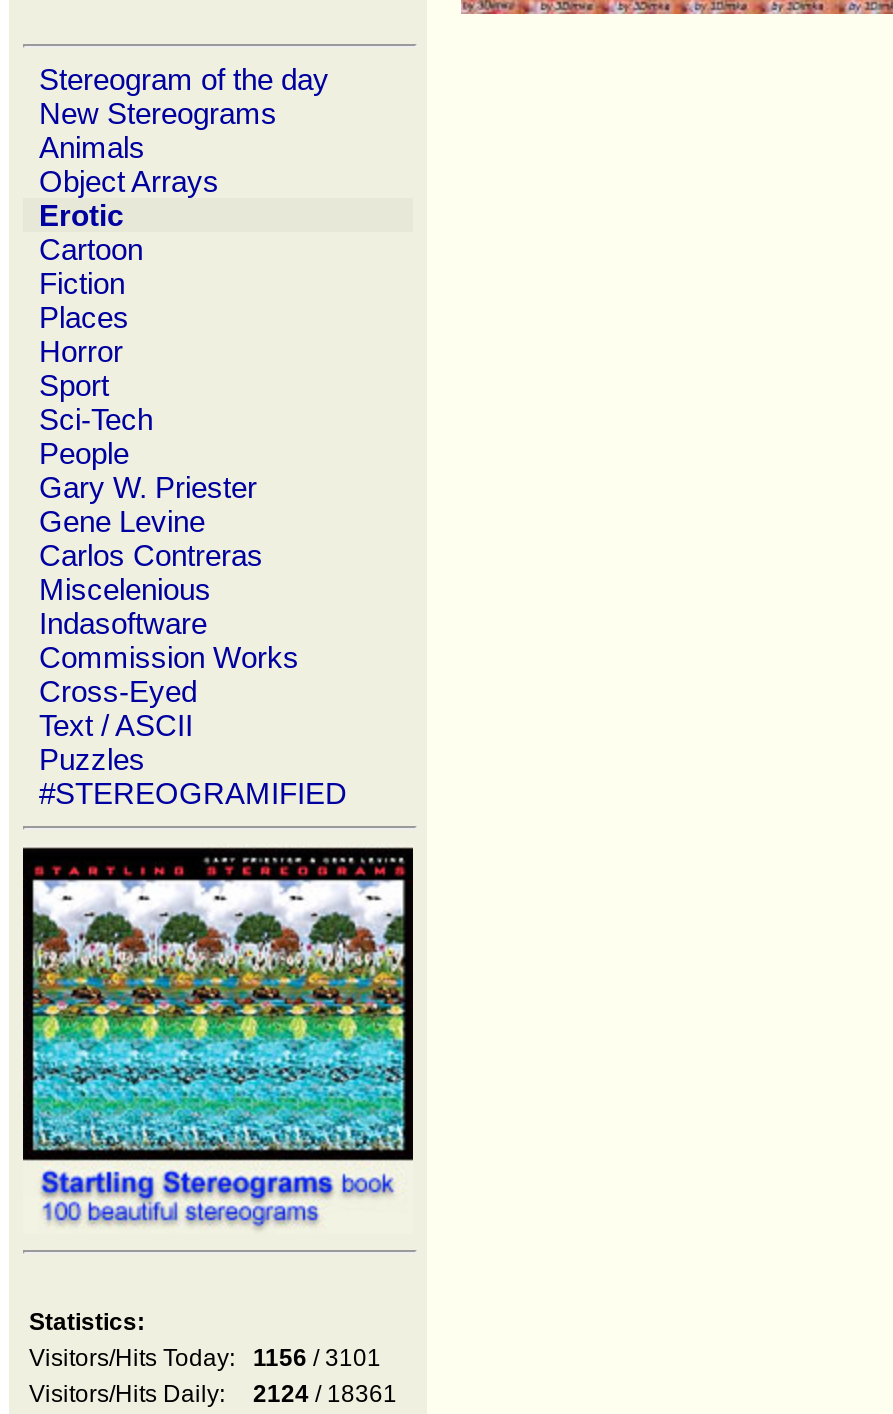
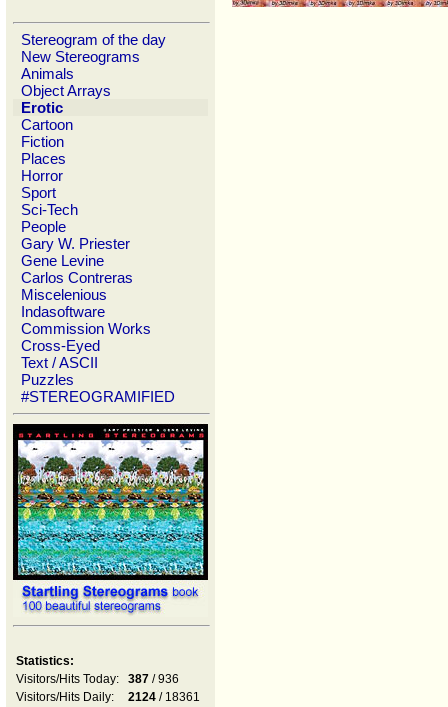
- Visitors/Hits Today: 1156 / 3101
+ Visitors/Hits Today: 387 / 936
